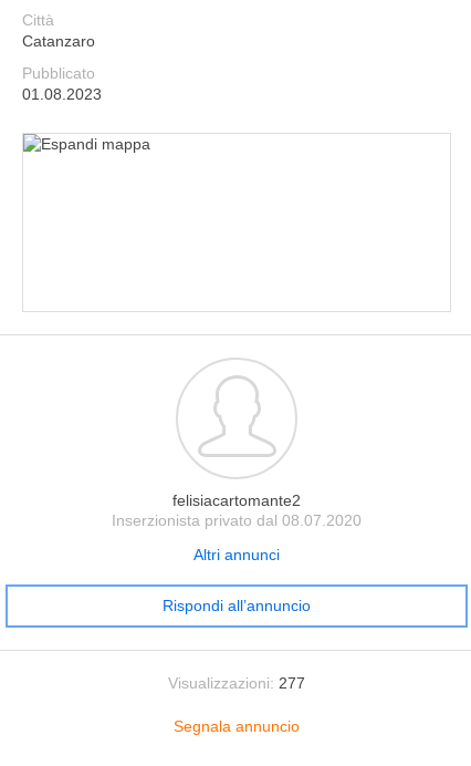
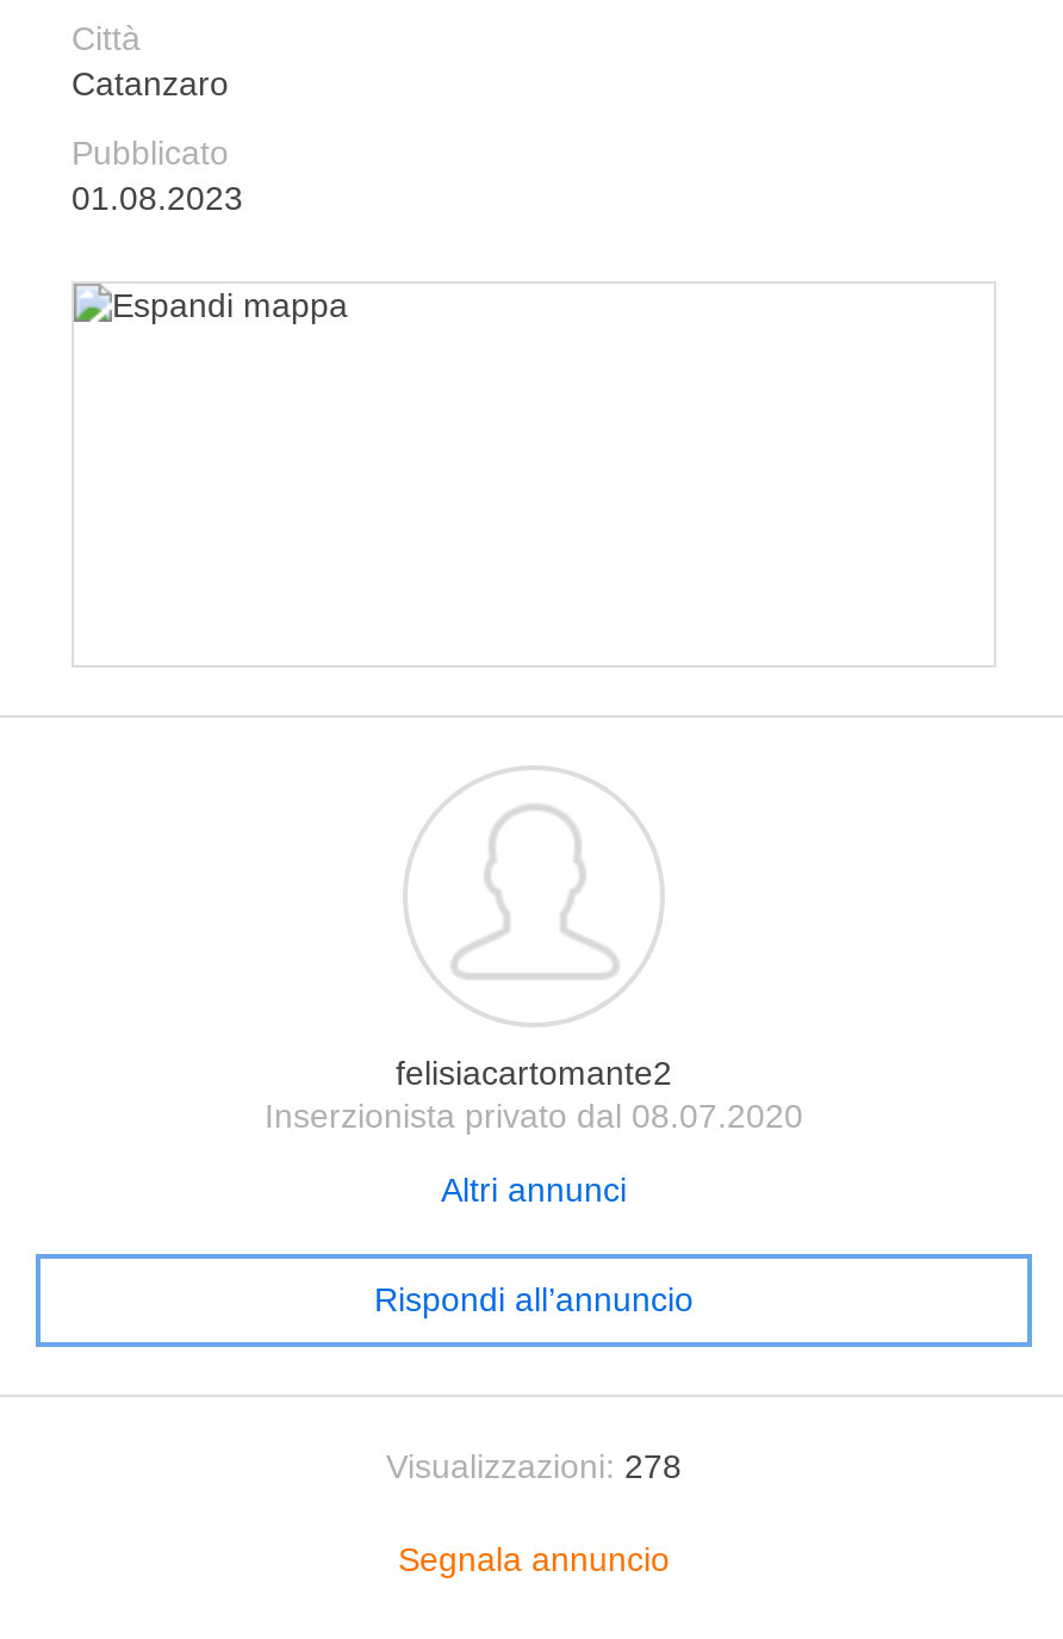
- Visualizzazioni: 277
+ Visualizzazioni: 278
